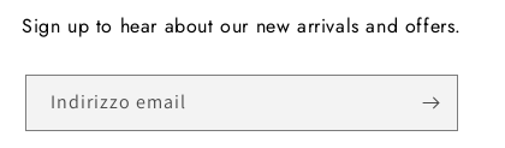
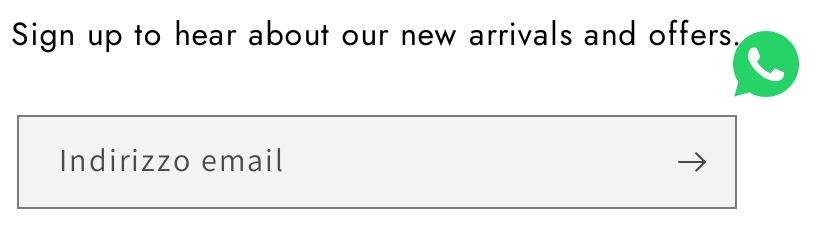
+ [image]
